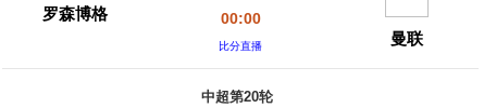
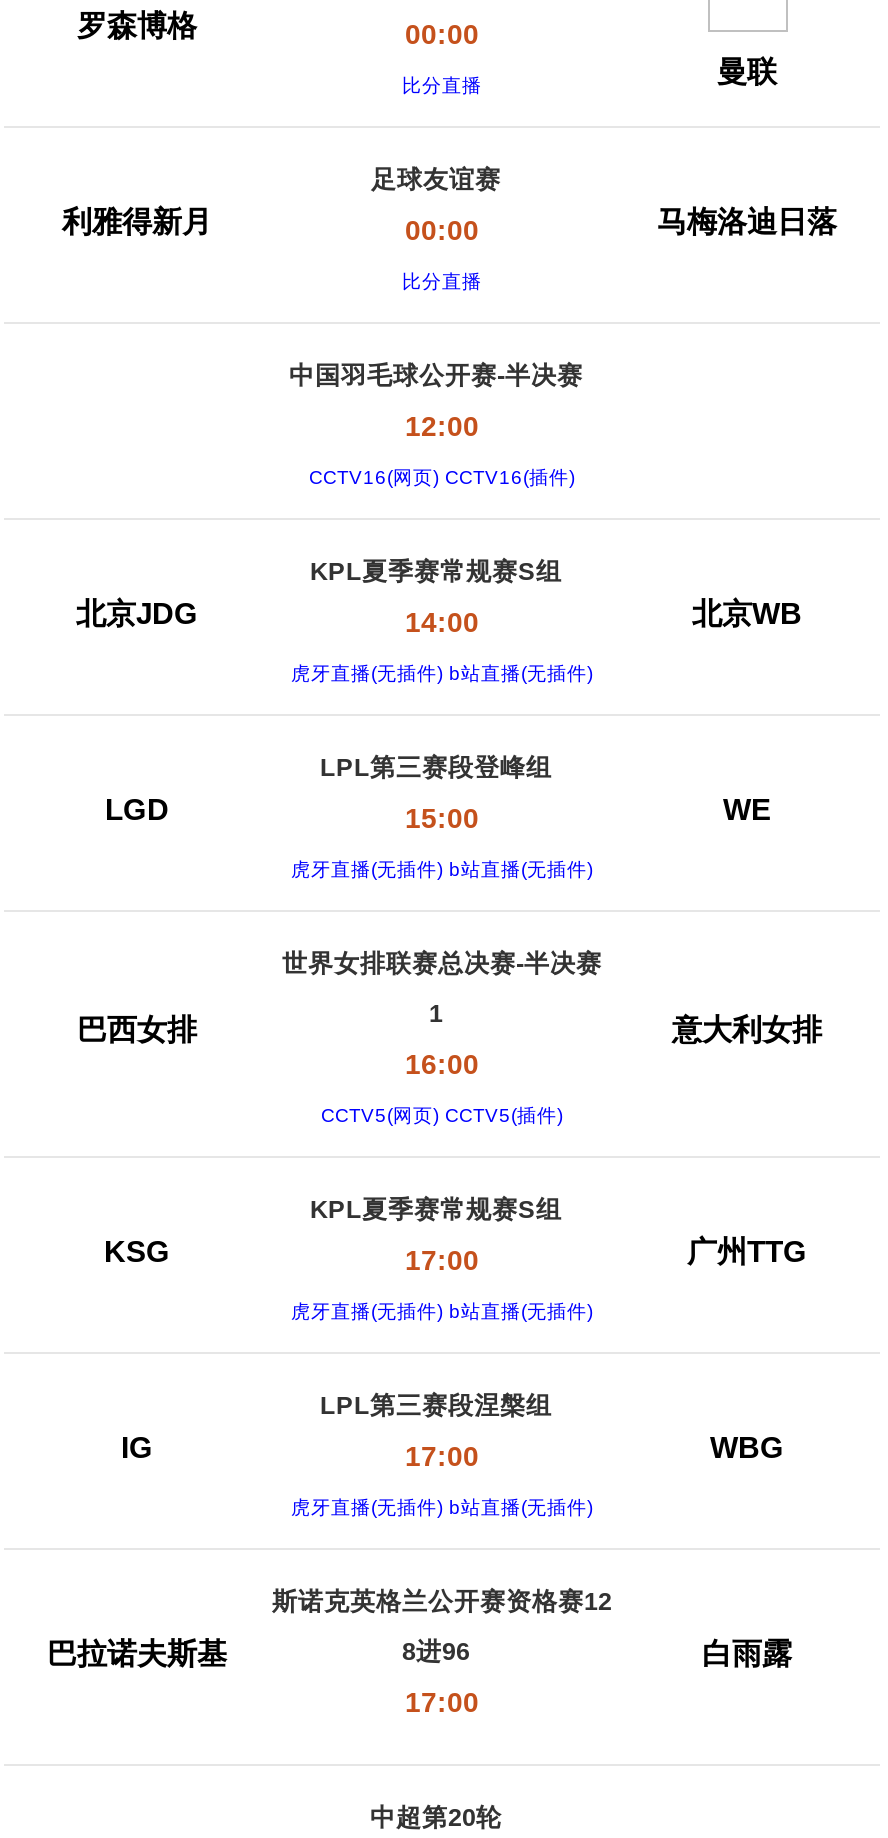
+ 巴拉诺夫斯基

+ 利雅得新月

+ 北京JDG

+ 巴西女排

+ KSG

+ LGD

+ IG

+ 斯诺克英格兰公开赛资格赛12
+ 8进96
+ 17:00

+ 世界女排联赛总决赛-半决赛
+ 1
+ 16:00
+ CCTV5(网页) CCTV5(插件)

+ 中国羽毛球公开赛-半决赛
+ 12:00
+ CCTV16(网页) CCTV16(插件)

+ KPL夏季赛常规赛S组
+ 14:00
+ 虎牙直播(无插件) b站直播(无插件)

+ LPL第三赛段登峰组
+ 15:00
+ 虎牙直播(无插件) b站直播(无插件)

+ KPL夏季赛常规赛S组
+ 17:00
+ 虎牙直播(无插件) b站直播(无插件)

+ LPL第三赛段涅槃组
+ 17:00
+ 虎牙直播(无插件) b站直播(无插件)

+ 足球友谊赛
+ 00:00
+ 比分直播

+ 马梅洛迪日落

+ 意大利女排

+ 广州TTG

+ 北京WB

+ 白雨露

+ WBG

+ WE
